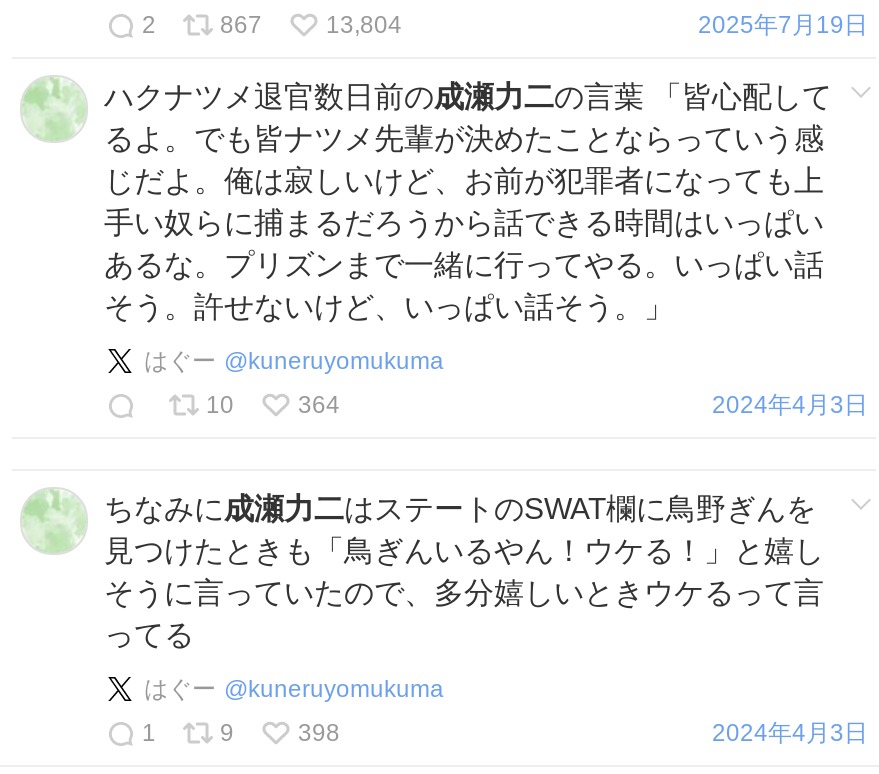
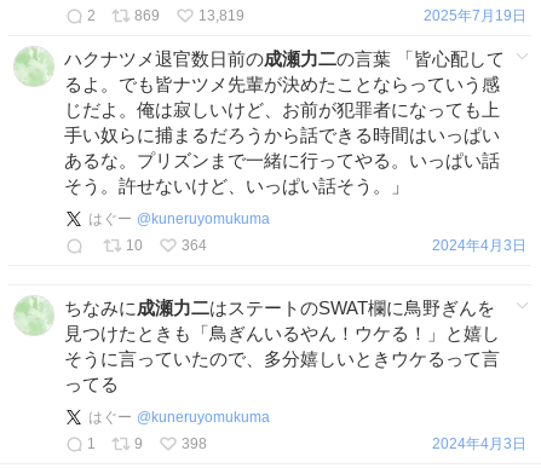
- 867
+ 869

- 13,804
+ 13,819
